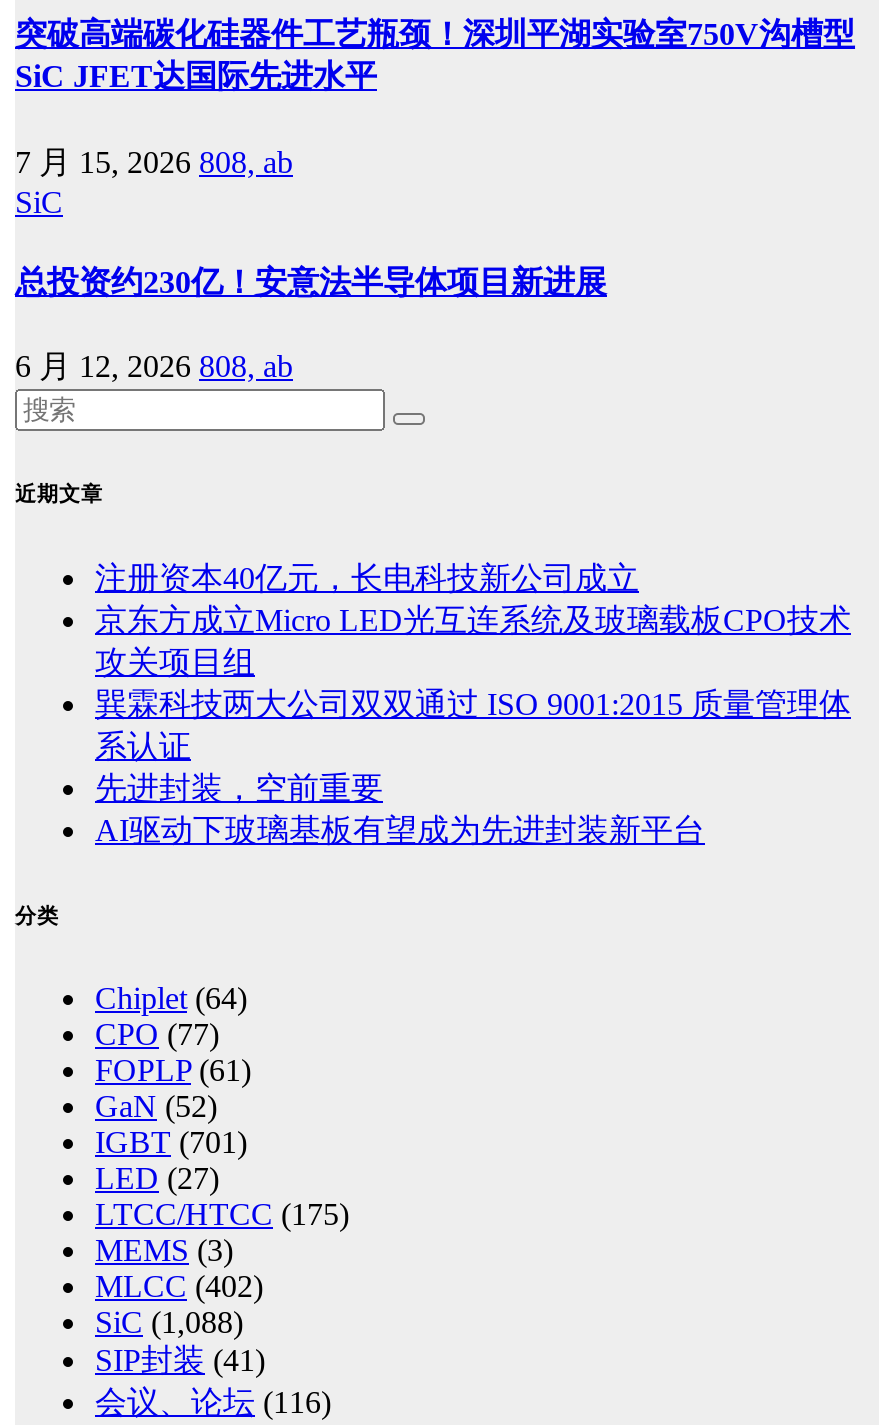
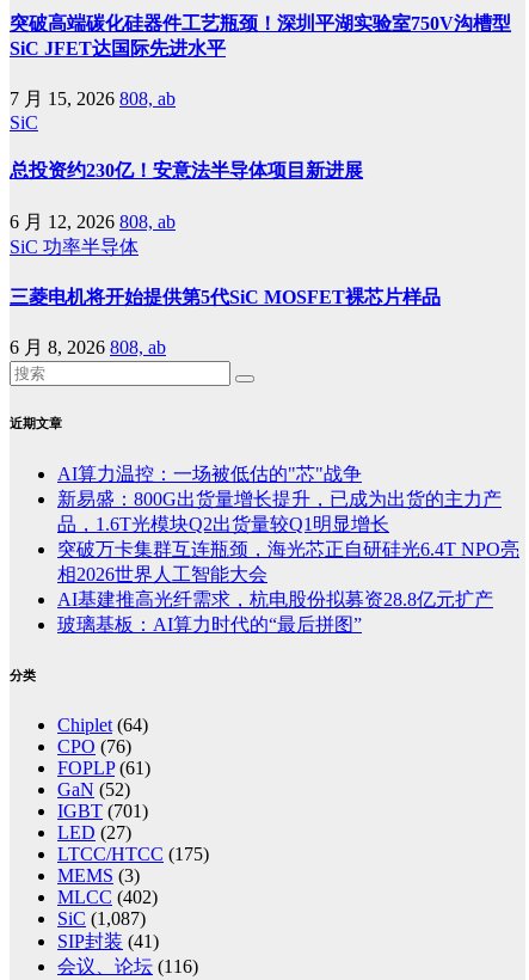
+ SiC功率半导体
+ 三菱电机将开始提供第5代SiC MOSFET裸芯片样品
+ 6 月 8, 2026 808, ab

- 注册资本40亿元，长电科技新公司成立
- 京东方成立Micro LED光互连系统及玻璃载板CPO技术
- 攻关项目组
- 巽霖科技两大公司双双通过 ISO 9001:2015 质量管理体
- 系认证
- 先进封装，空前重要
- AI驱动下玻璃基板有望成为先进封装新平台
+ AI算力温控：一场被低估的"芯"战争
+ 新易盛：800G出货量增长提升，已成为出货的主力产
+ 品，1.6T光模块Q2出货量较Q1明显增长
+ 突破万卡集群互连瓶颈，海光芯正自研硅光6.4T NPO亮
+ 相2026世界人工智能大会
+ AI基建推高光纤需求，杭电股份拟募资28.8亿元扩产
+ 玻璃基板：AI算力时代的“最后拼图”

- CPO (77)
+ CPO (76)

- SiC (1,088)
+ SiC (1,087)
